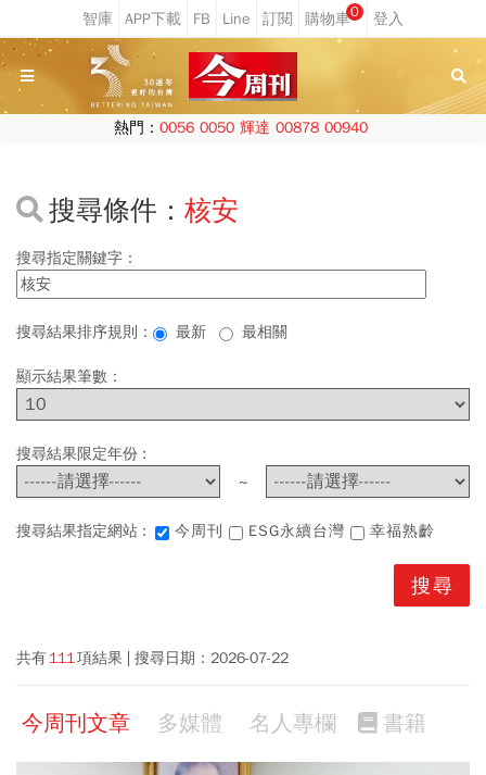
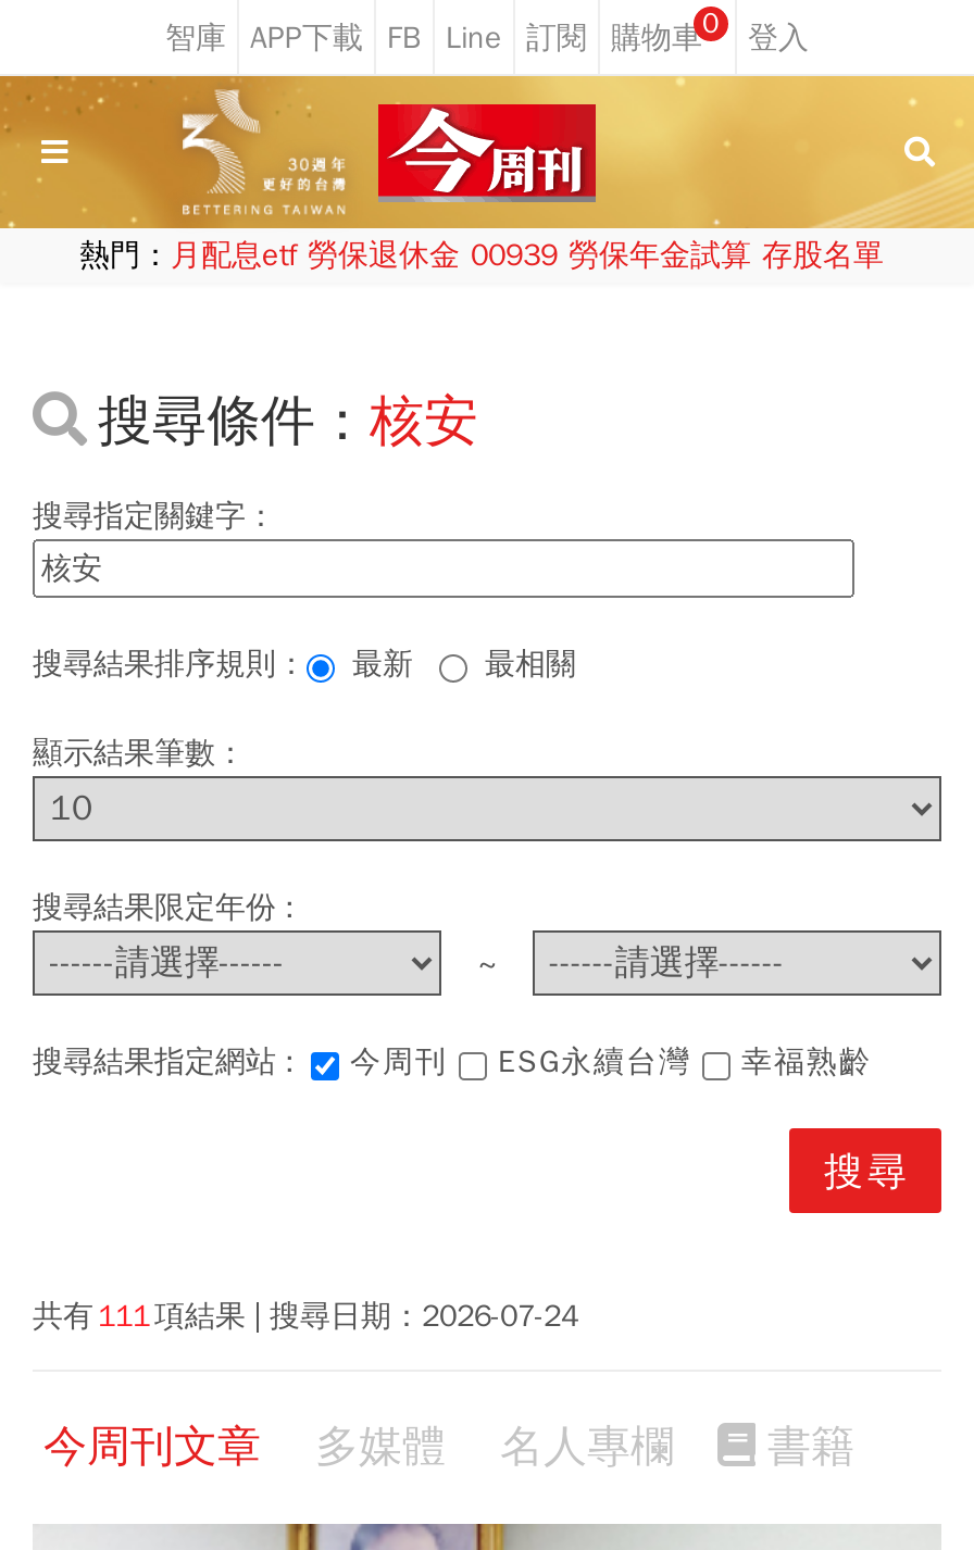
- 熱門：0056 0050 輝達 00878 00940
+ 熱門：月配息etf 勞保退休金 00939 勞保年金試算 存股名單

- 共有 111 項結果 搜尋日期：2026-07-22
+ 共有 111 項結果 搜尋日期：2026-07-24
